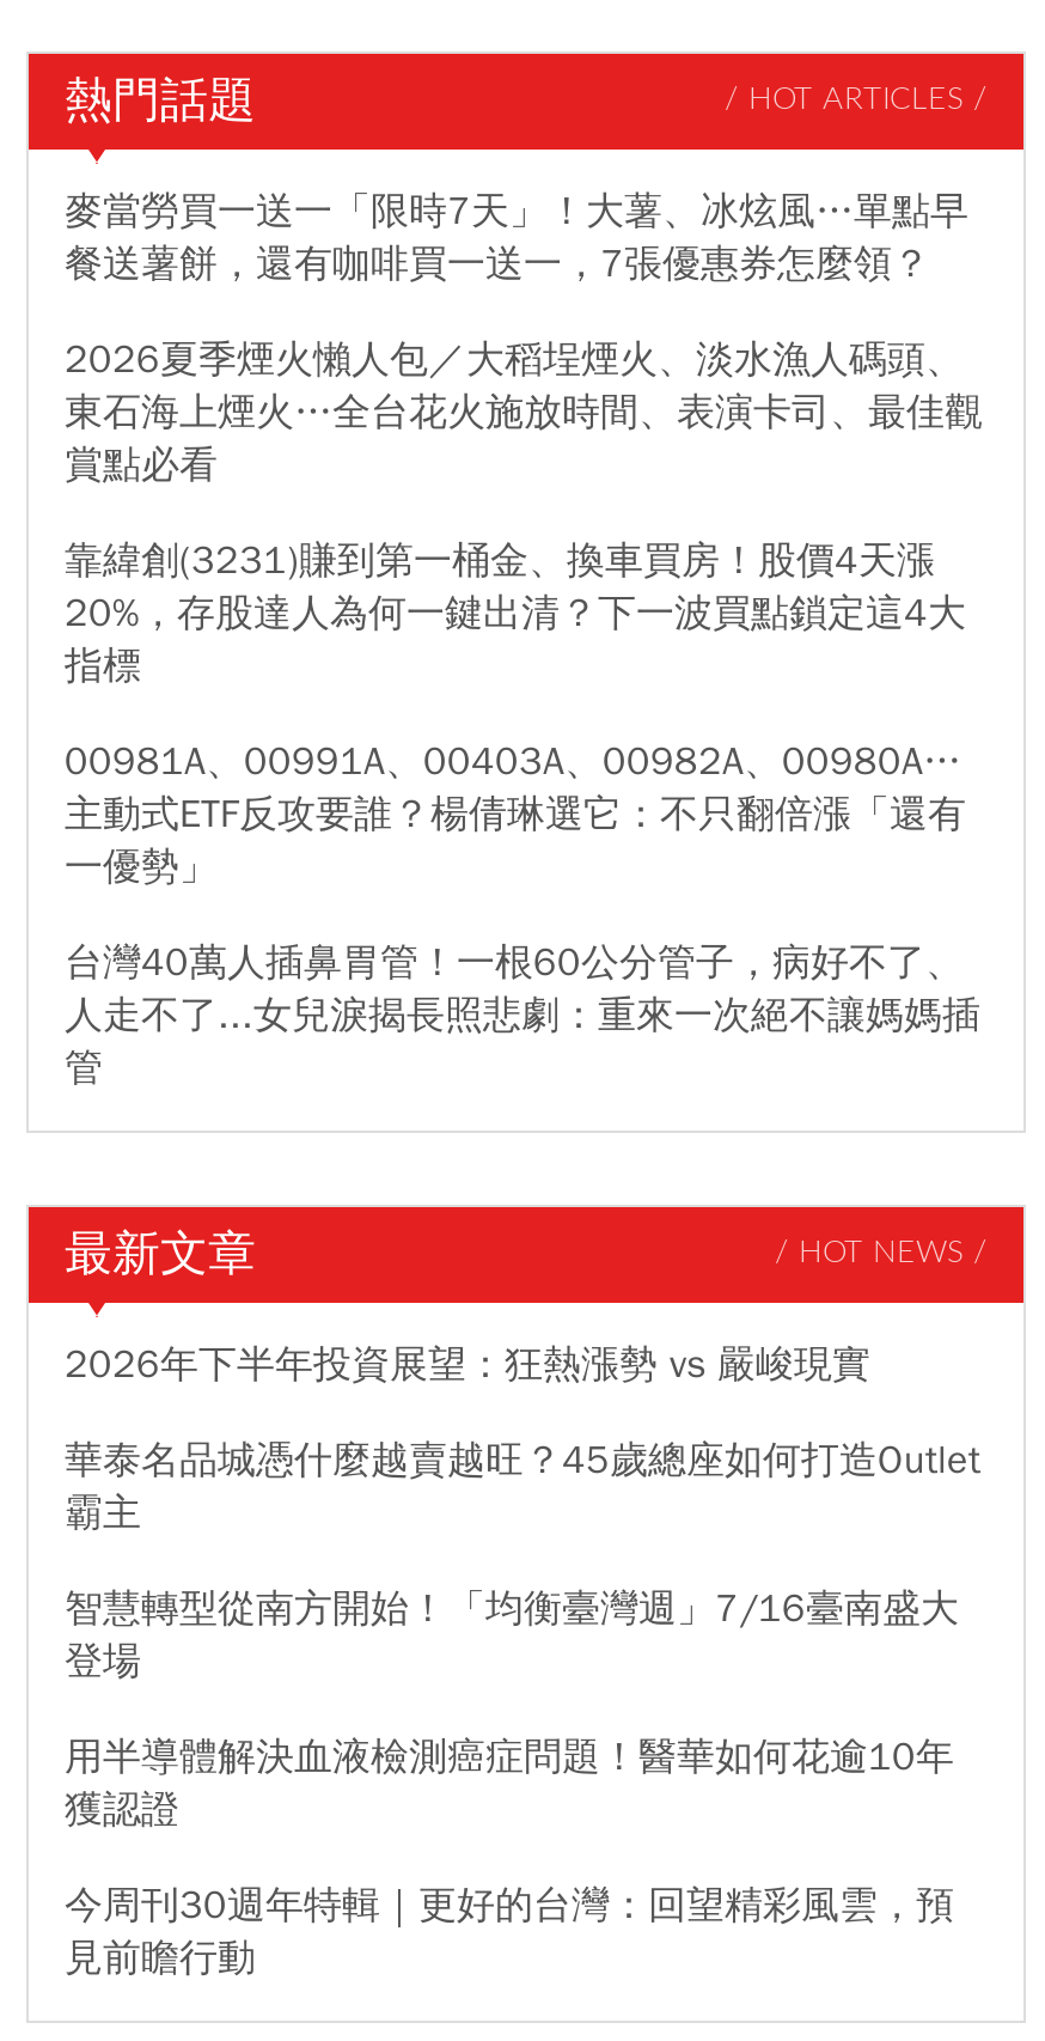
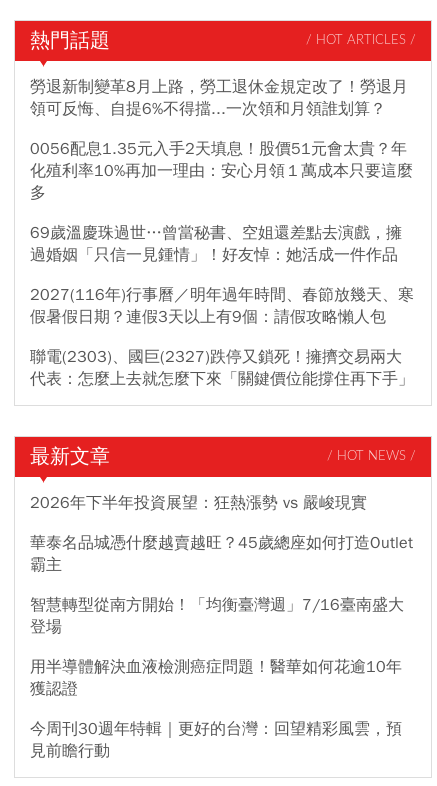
- 麥當勞買一送一「限時7天」！大薯、冰炫風…單點早
- 餐送薯餅，還有咖啡買一送一，7張優惠券怎麼領？
+ 勞退新制變革8月上路，勞工退休金規定改了！勞退月
+ 領可反悔、自提6%不得擋...一次領和月領誰划算？

- 2026夏季煙火懶人包／大稻埕煙火、淡水漁人碼頭、
- 東石海上煙火…全台花火施放時間、表演卡司、最佳觀
- 賞點必看
+ 0056配息1.35元入手2天填息！股價51元會太貴？年
+ 化殖利率10%再加一理由：安心月領１萬成本只要這麼
+ 多

- 靠緯創(3231)賺到第一桶金、換車買房！股價4天漲
- 20%，存股達人為何一鍵出清？下一波買點鎖定這4大
- 指標
+ 69歲溫慶珠過世…曾當秘書、空姐還差點去演戲，擁
+ 過婚姻「只信一見鍾情」！好友悼：她活成一件作品

- 00981A、00991A、00403A、00982A、00980A…
- 主動式ETF反攻要誰？楊倩琳選它：不只翻倍漲「還有
- 一優勢」
+ 2027(116年)行事曆／明年過年時間、春節放幾天、寒
+ 假暑假日期？連假3天以上有9個：請假攻略懶人包

- 台灣40萬人插鼻胃管！一根60公分管子，病好不了、
- 人走不了...女兒淚揭長照悲劇：重來一次絕不讓媽媽插
- 管
+ 聯電(2303)、國巨(2327)跌停又鎖死！擁擠交易兩大
+ 代表：怎麼上去就怎麼下來「關鍵價位能撐住再下手」
